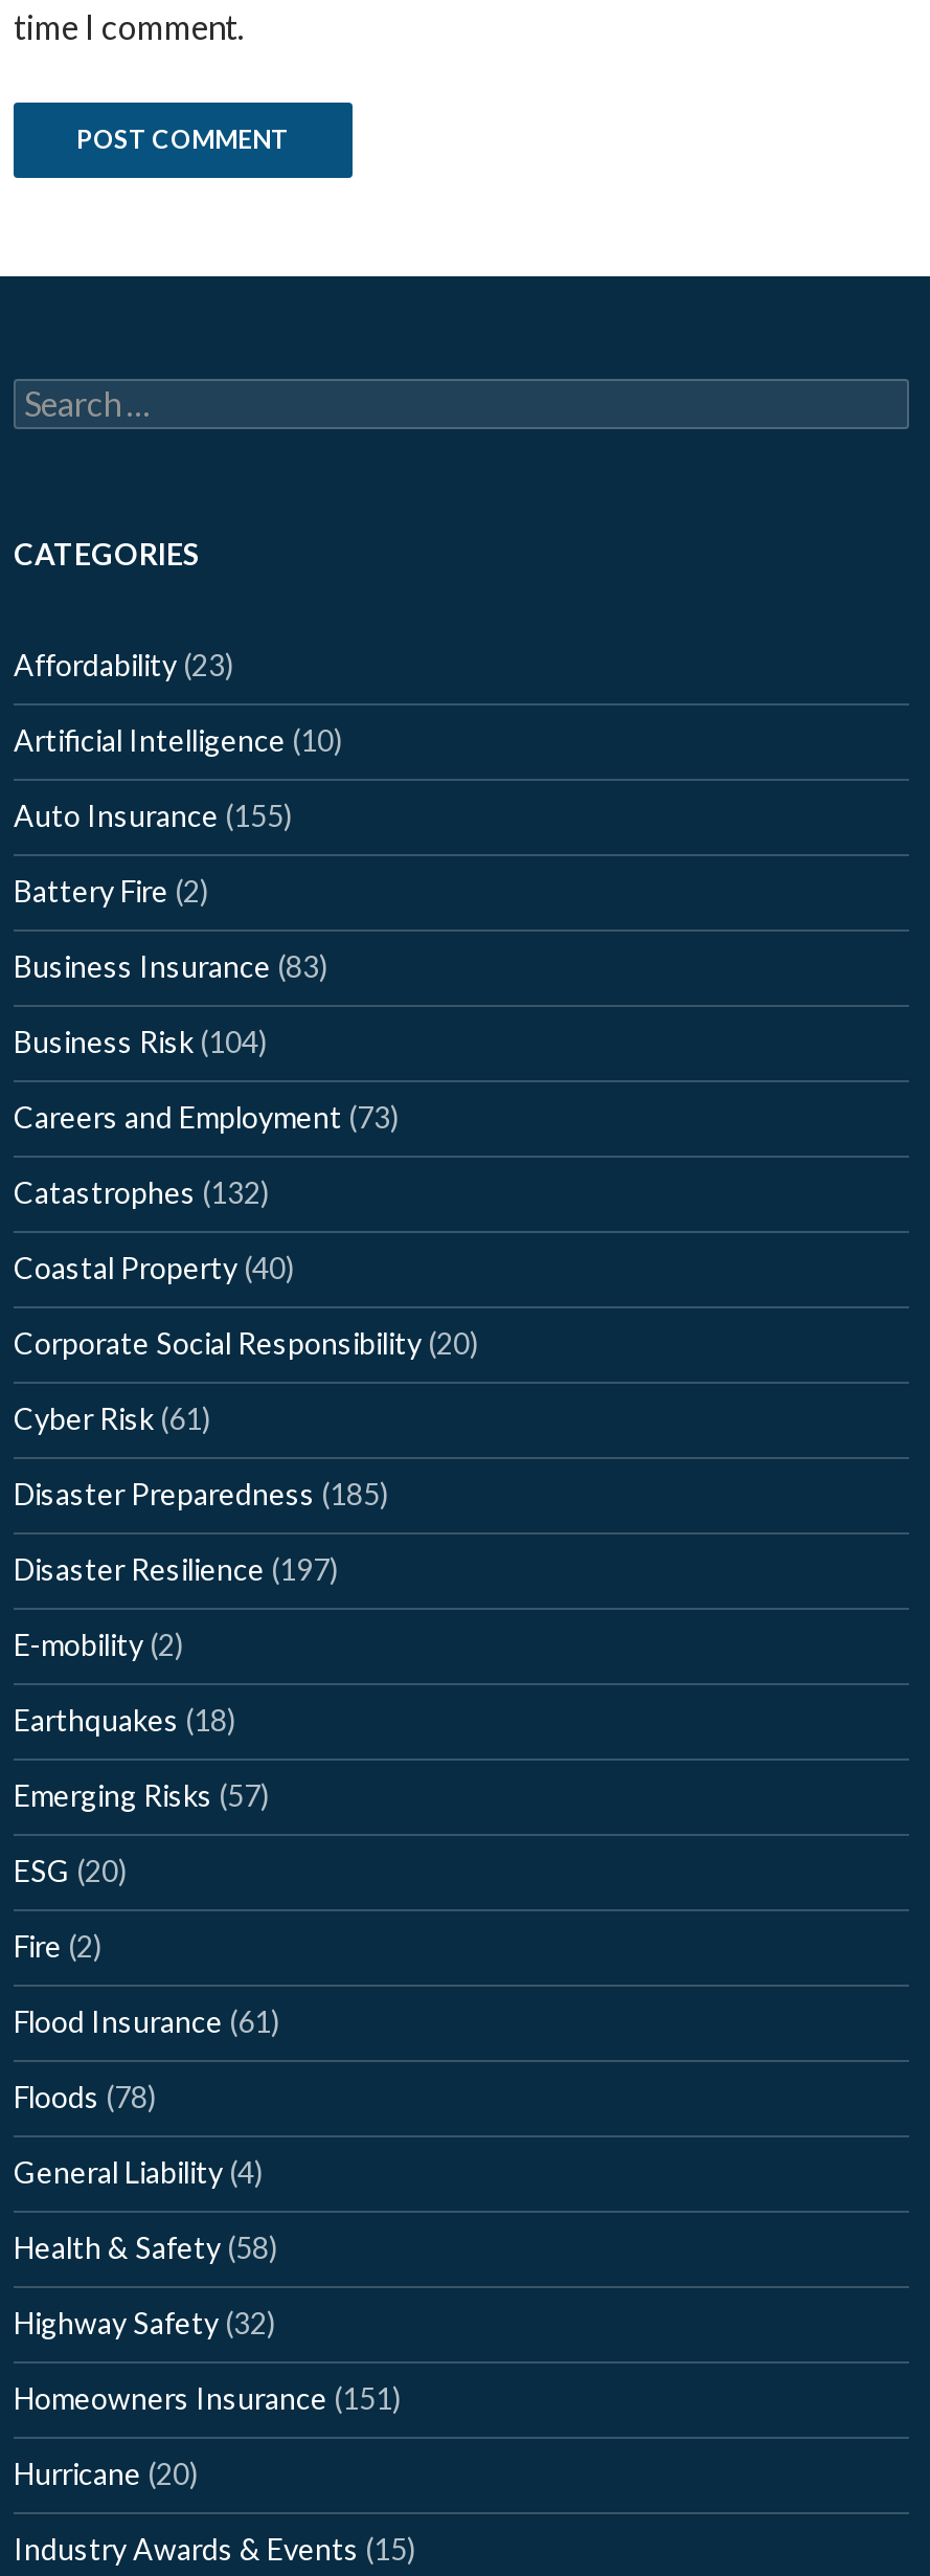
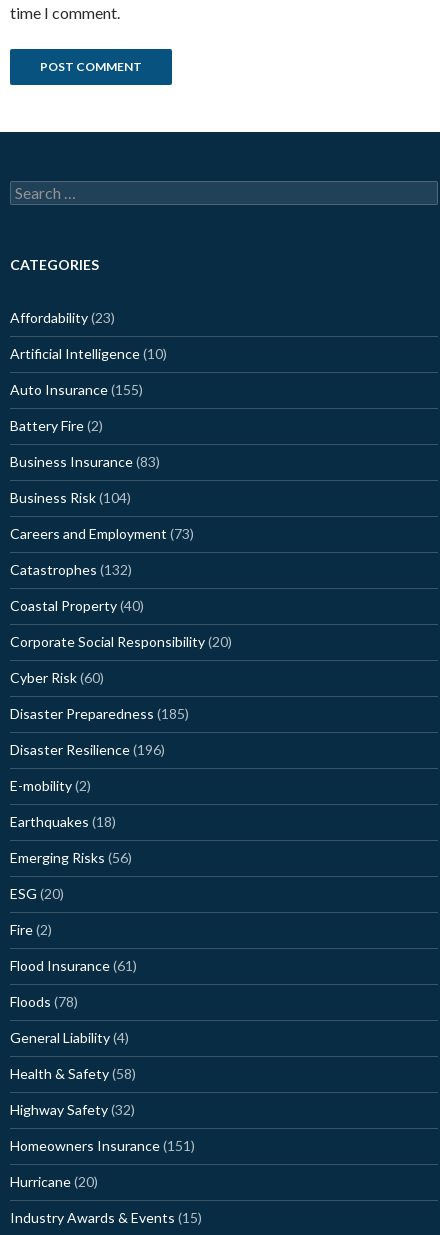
- Cyber Risk (61)
+ Cyber Risk (60)

- Disaster Resilience (197)
+ Disaster Resilience (196)

- Emerging Risks (57)
+ Emerging Risks (56)
